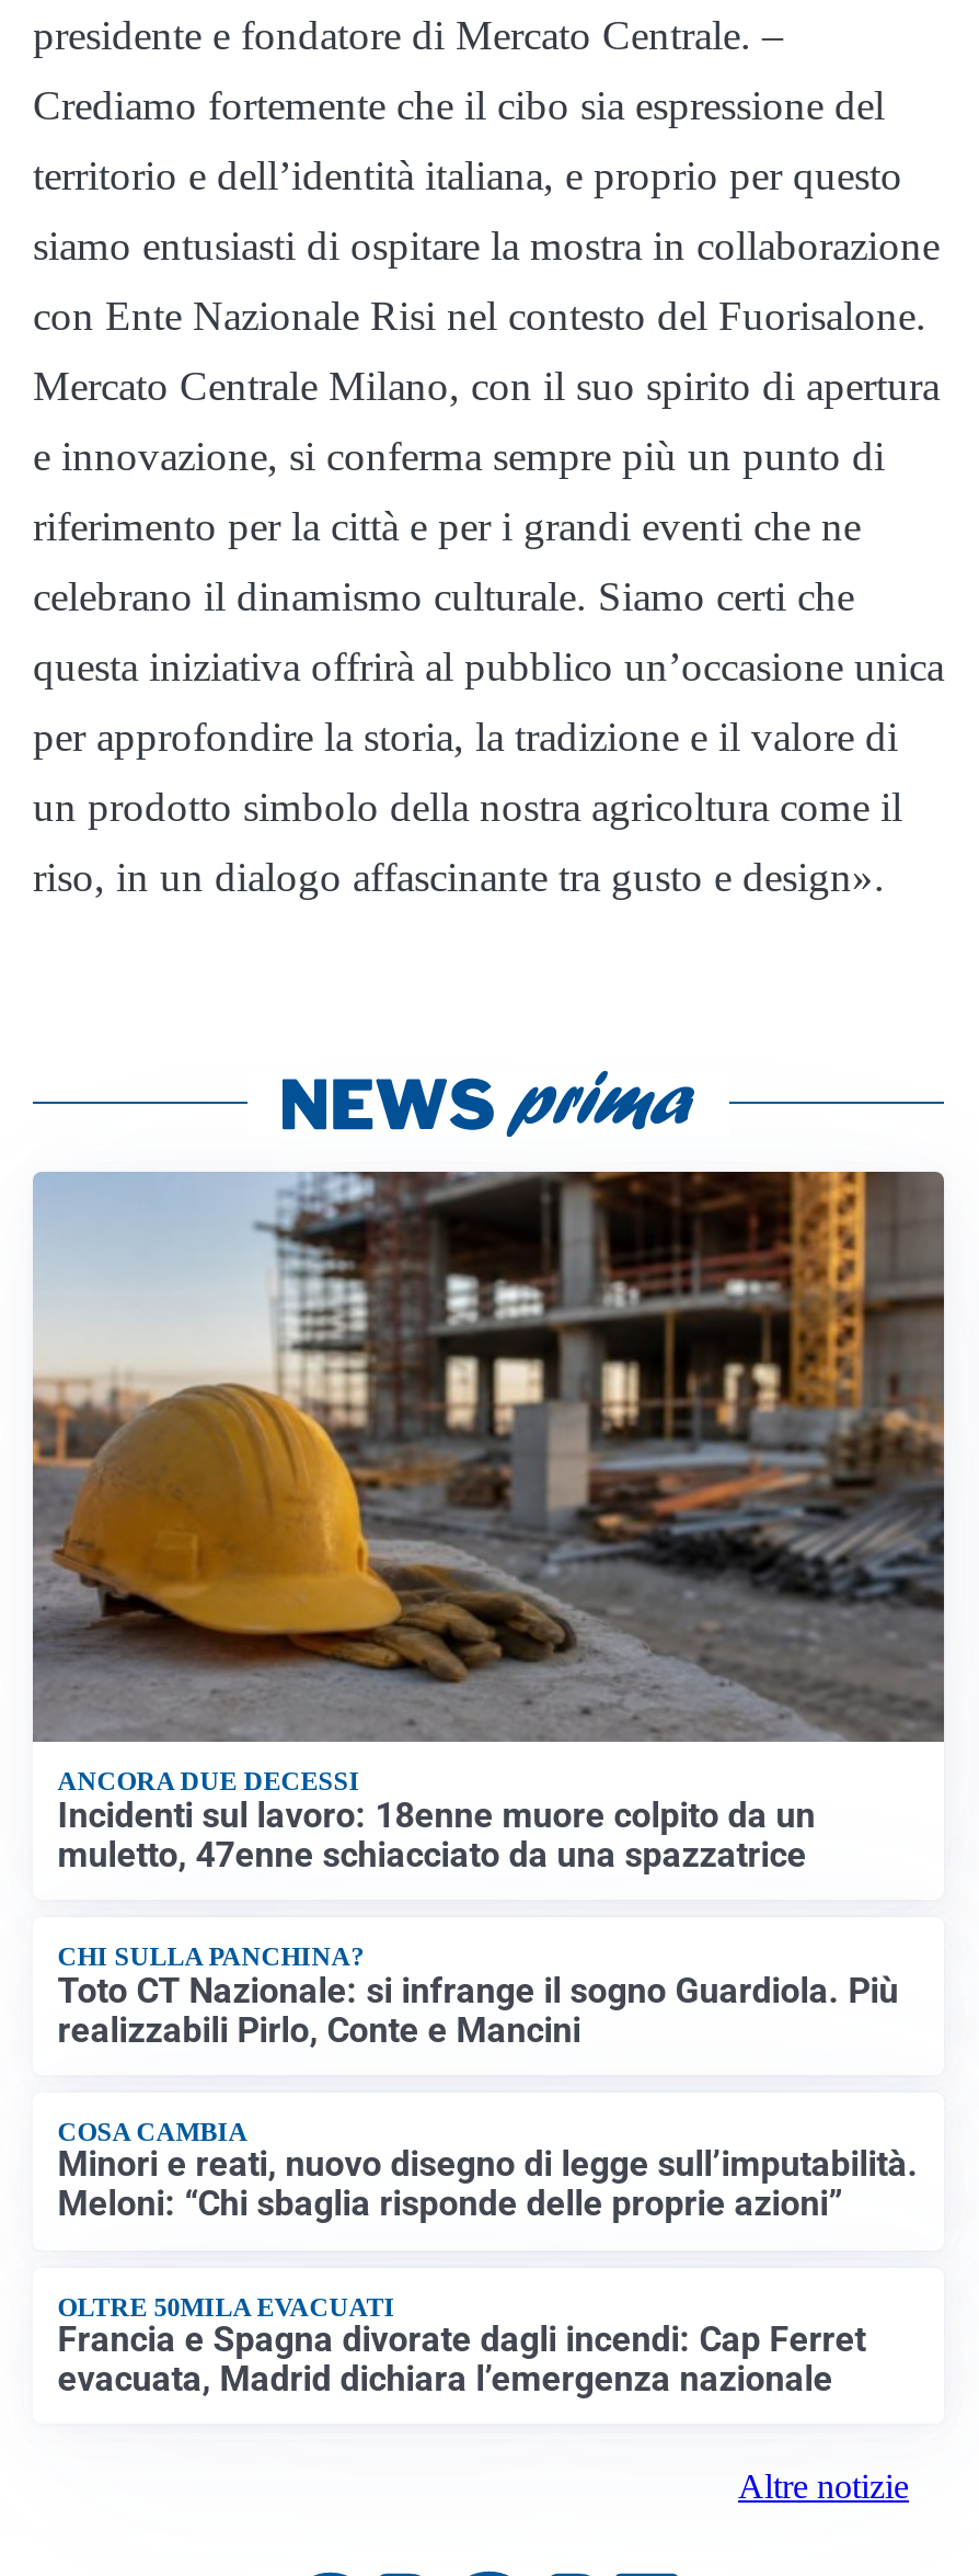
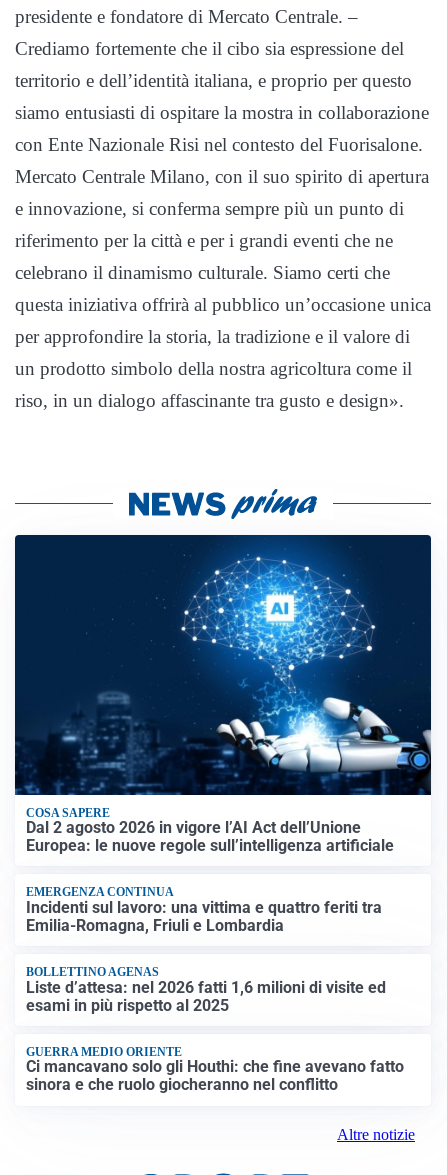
- [image]
- ANCORA DUE DECESSI
- Incidenti sul lavoro: 18enne muore colpito da un
- muletto, 47enne schiacciato da una spazzatrice
+ [image]
+ COSA SAPERE
+ Dal 2 agosto 2026 in vigore l’AI Act dell’Unione
+ Europea: le nuove regole sull’intelligenza artificiale

- CHI SULLA PANCHINA?
- Toto CT Nazionale: si infrange il sogno Guardiola. Più
- realizzabili Pirlo, Conte e Mancini
+ EMERGENZA CONTINUA
+ Incidenti sul lavoro: una vittima e quattro feriti tra
+ Emilia-Romagna, Friuli e Lombardia

- COSA CAMBIA
- Minori e reati, nuovo disegno di legge sull’imputabilità.
- Meloni: “Chi sbaglia risponde delle proprie azioni”
+ BOLLETTINO AGENAS
+ Liste d’attesa: nel 2026 fatti 1,6 milioni di visite ed
+ esami in più rispetto al 2025

- OLTRE 50MILA EVACUATI
- Francia e Spagna divorate dagli incendi: Cap Ferret
- evacuata, Madrid dichiara l’emergenza nazionale
+ GUERRA MEDIO ORIENTE
+ Ci mancavano solo gli Houthi: che fine avevano fatto
+ sinora e che ruolo giocheranno nel conflitto
